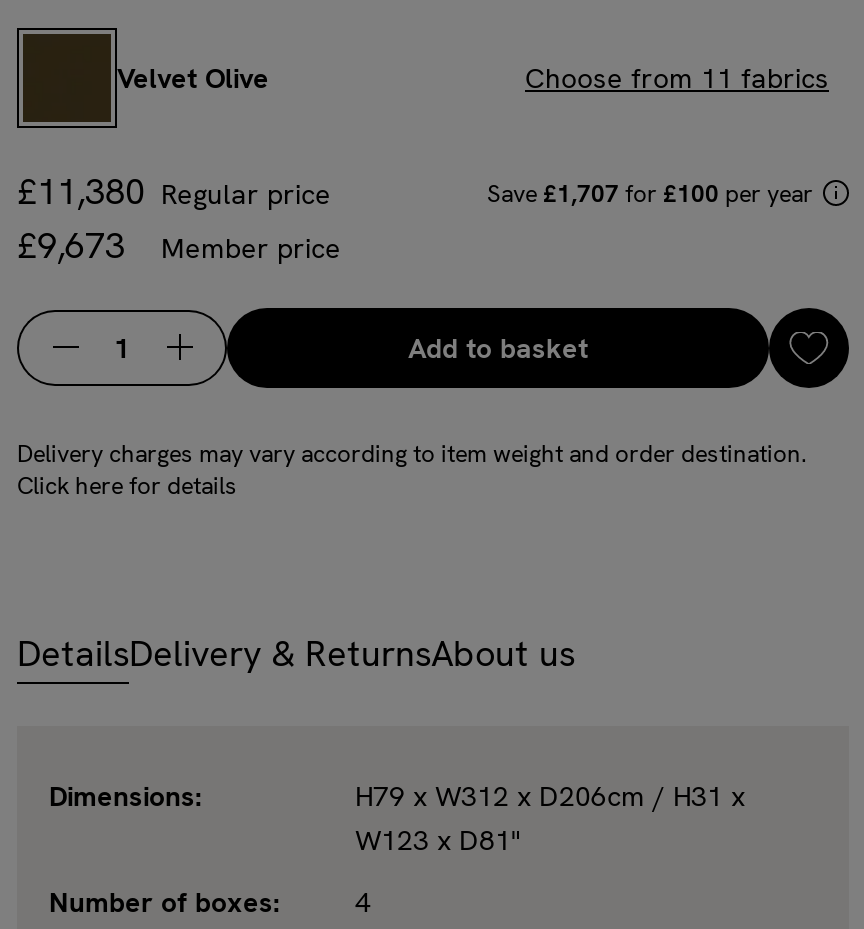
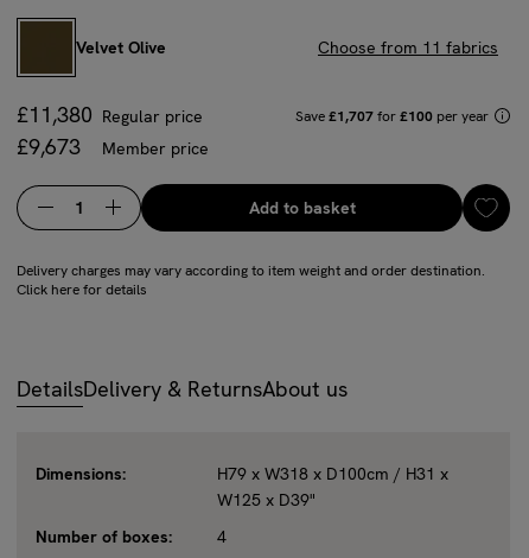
- H79 x W312 x D206cm / H31 x
+ H79 x W318 x D100cm / H31 x

- W123 x D81"
+ W125 x D39"
